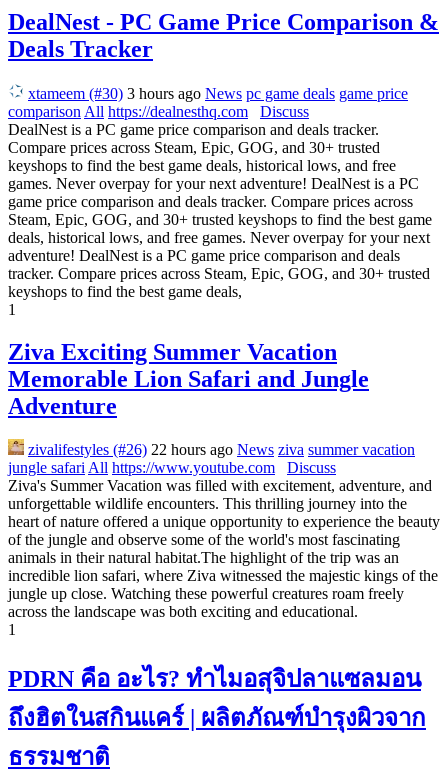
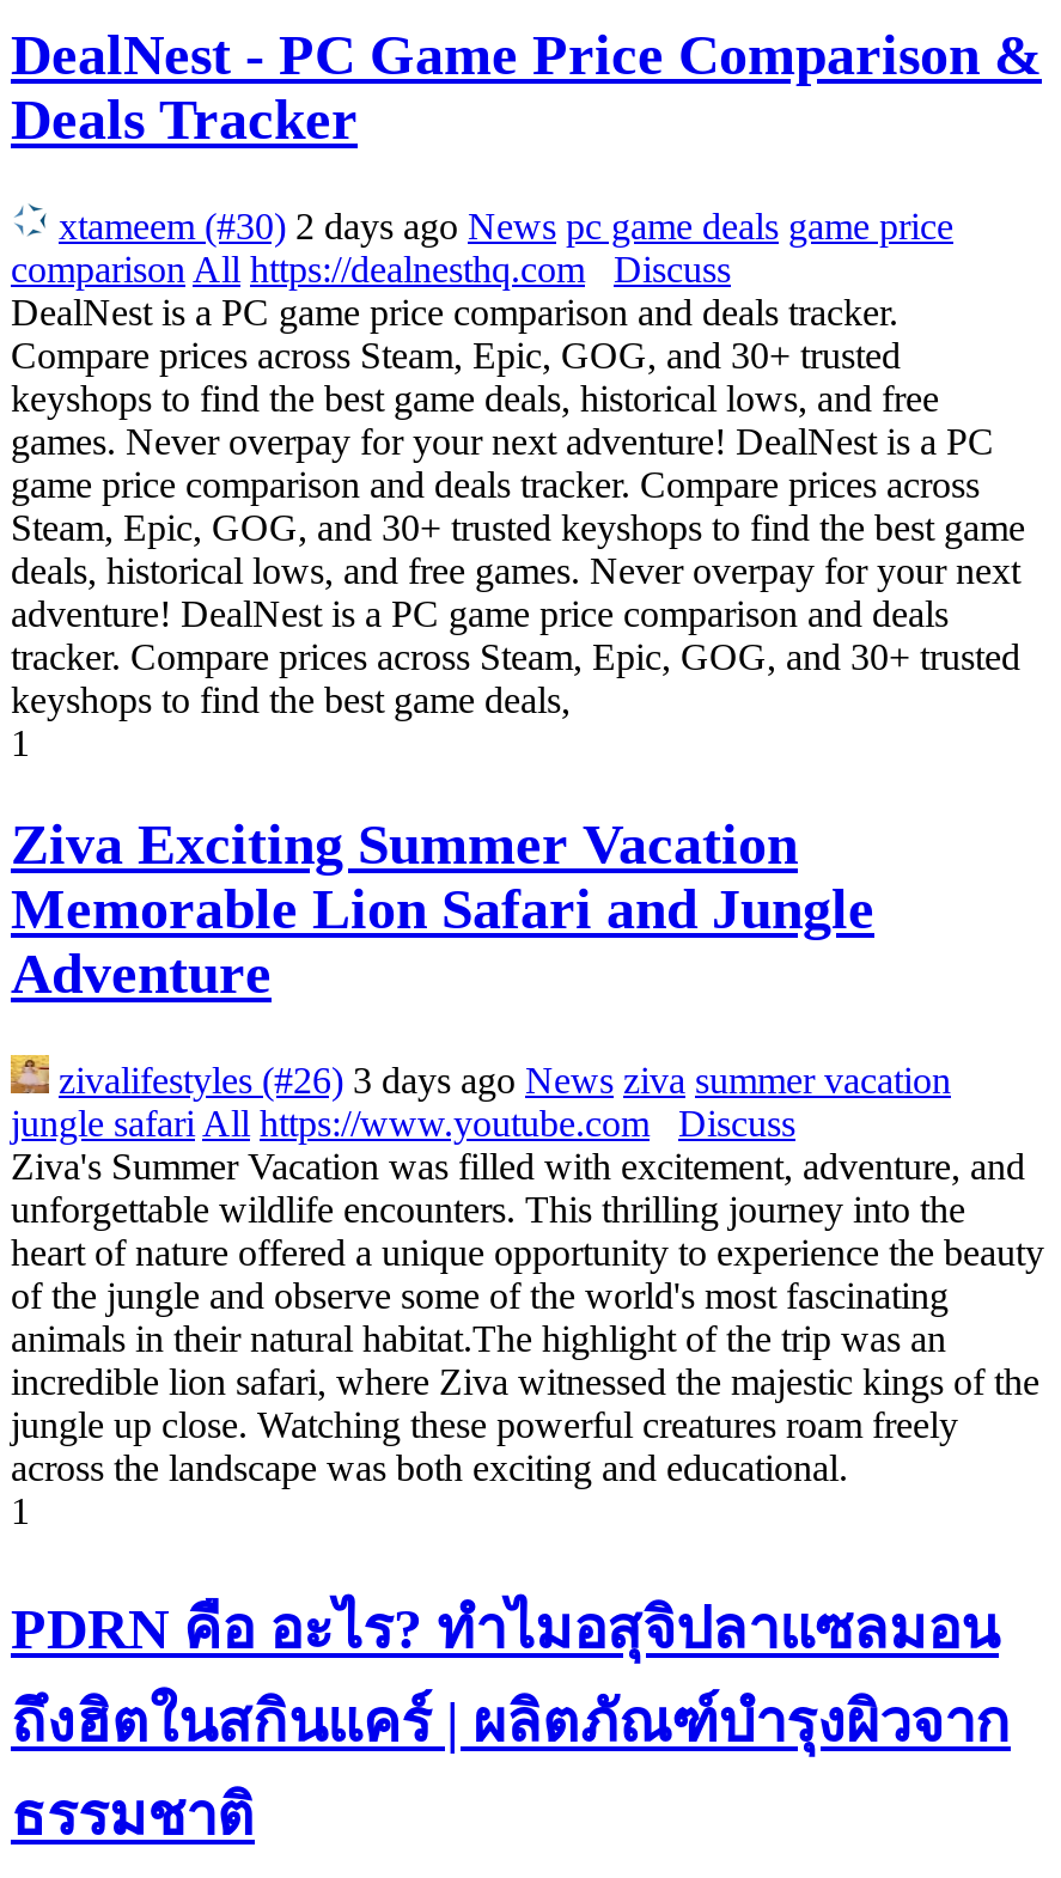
- xtameem (#30) 3 hours ago News pc game deals game price
+ xtameem (#30) 2 days ago News pc game deals game price

- zivalifestyles (#26) 22 hours ago News ziva summer vacation
+ zivalifestyles (#26) 3 days ago News ziva summer vacation
